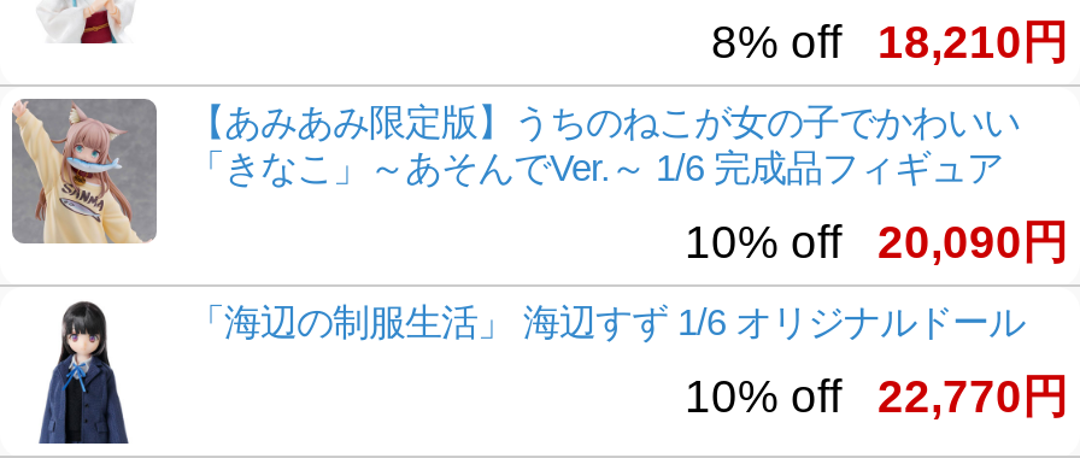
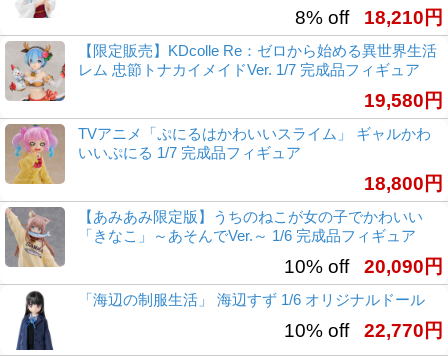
+ [image]

+ [image]
+ 【限定販売】KDcolle Re：ゼロから始める異世界生活
+ レム 忠節トナカイメイドVer. 1/7 完成品フィギュア
+ 19,580円
+ TVアニメ「ぷにるはかわいいスライム」 ギャルかわ
+ いいぷにる 1/7 完成品フィギュア
+ 18,800円
